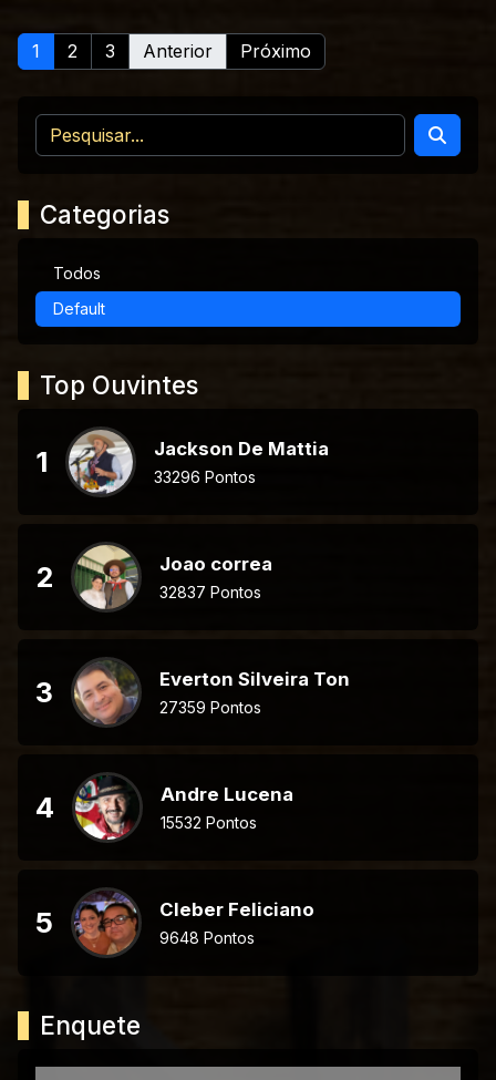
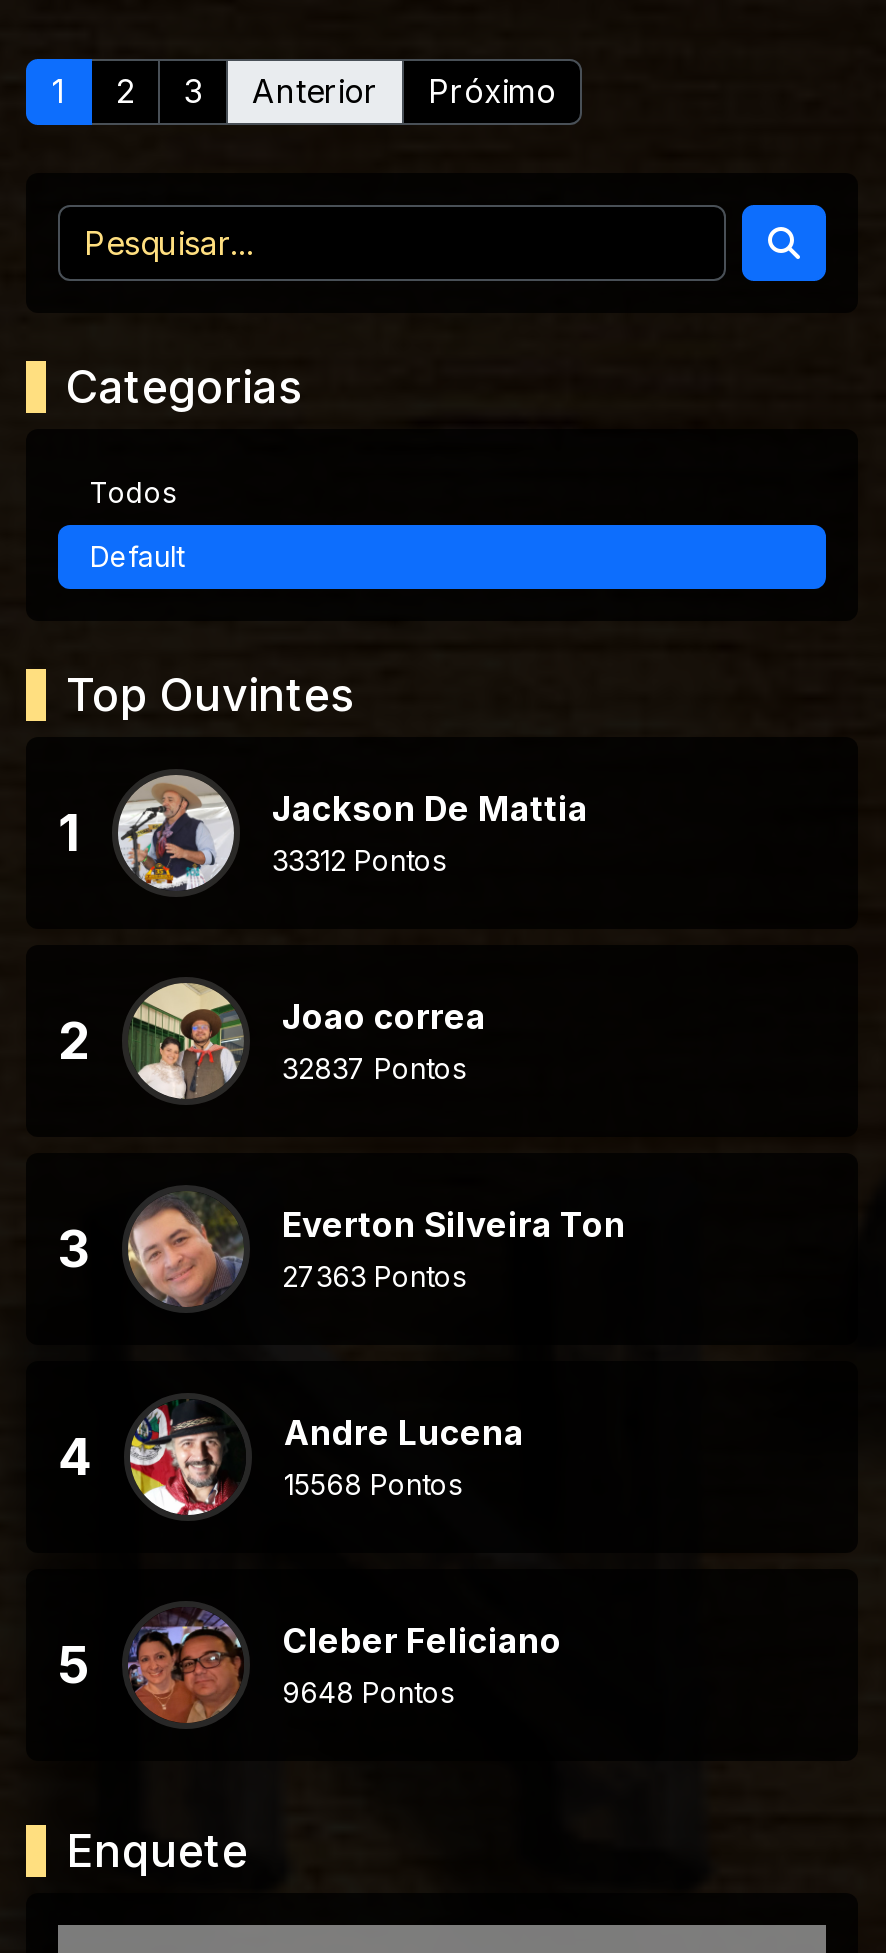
- 33296 Pontos
+ 33312 Pontos

- 27359 Pontos
+ 27363 Pontos

- 15532 Pontos
+ 15568 Pontos
